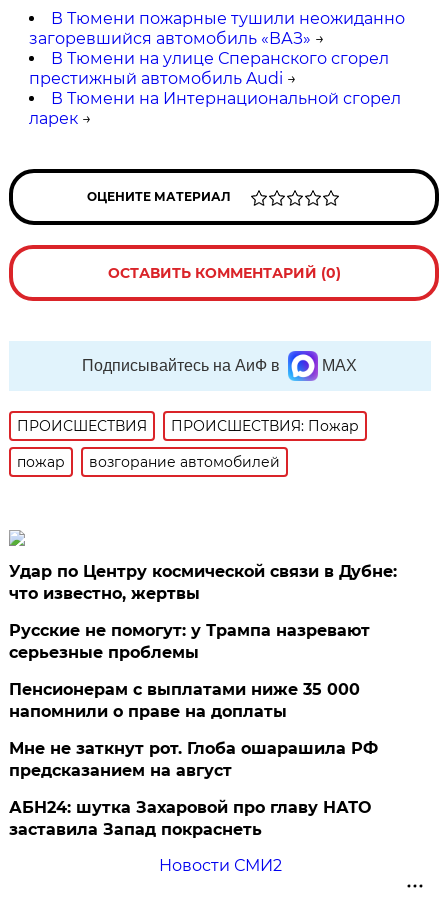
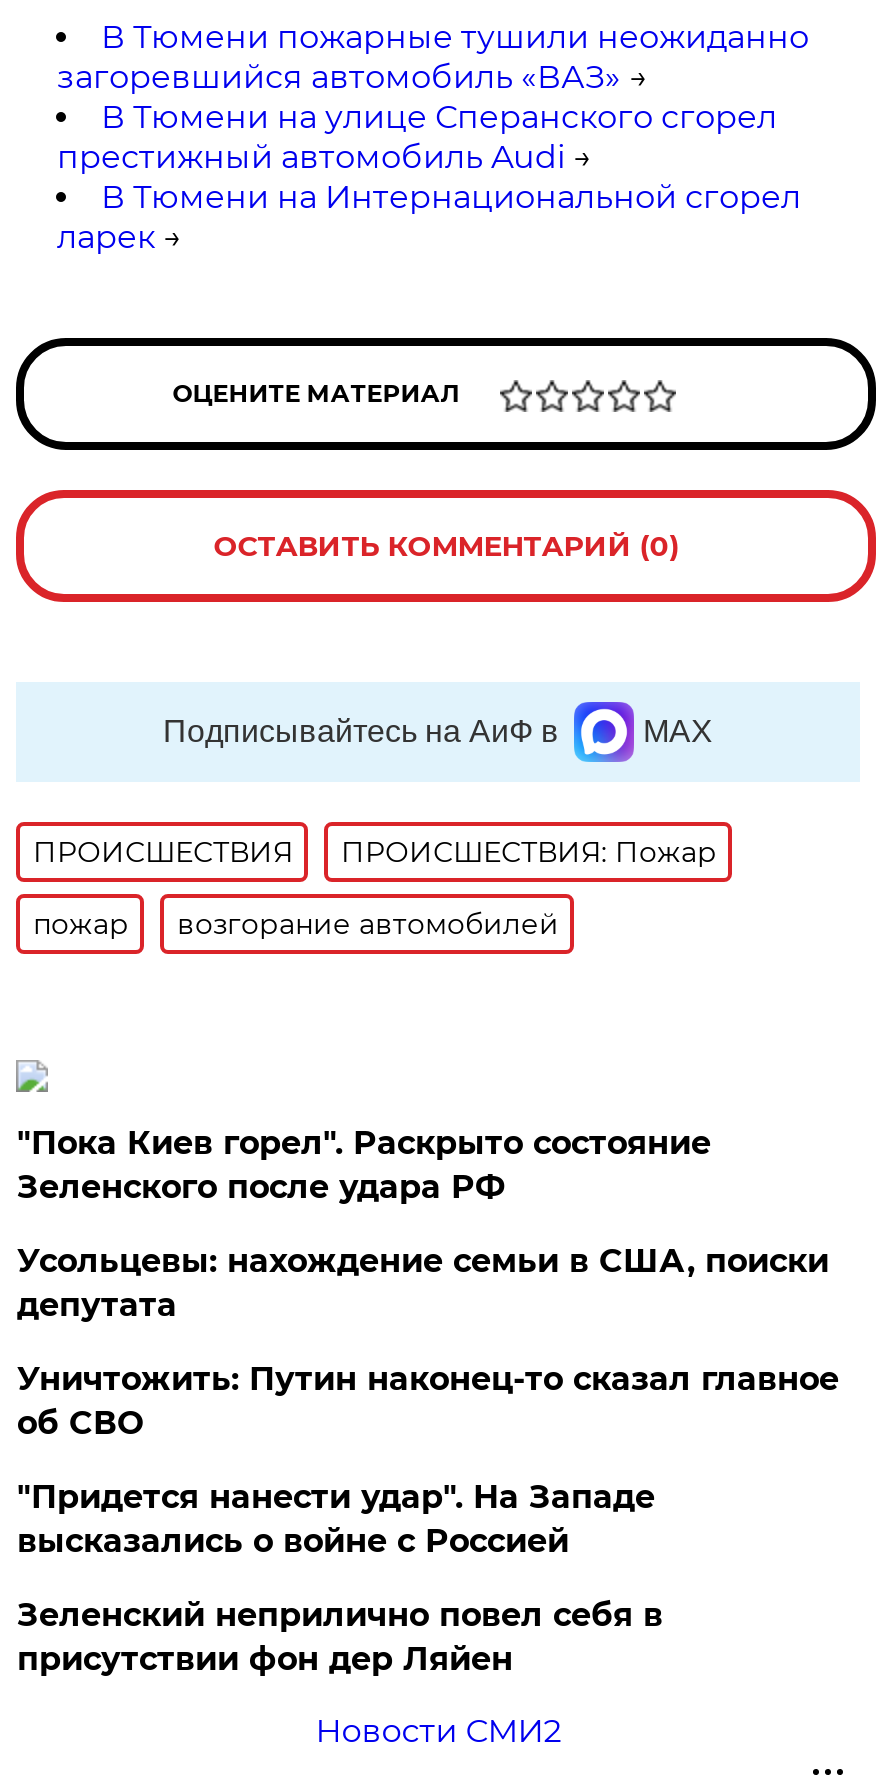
- Удар по Центру космической связи в Дубне:
- что известно, жертвы
+ "Пока Киев горел". Раскрыто состояние
+ Зеленского после удара РФ

- Русские не помогут: у Трампа назревают
- серьезные проблемы
+ Усольцевы: нахождение семьи в США, поиски
+ депутата

- Пенсионерам с выплатами ниже 35 000
- напомнили о праве на доплаты
+ Уничтожить: Путин наконец-то сказал главное
+ об СВО

- Мне не заткнут рот. Глоба ошарашила РФ
- предсказанием на август
+ "Придется нанести удар". На Западе
+ высказались о войне с Россией

- АБН24: шутка Захаровой про главу НАТО
- заставила Запад покраснеть
+ Зеленский неприлично повел cебя в
+ присутствии фон дер Ляйен
